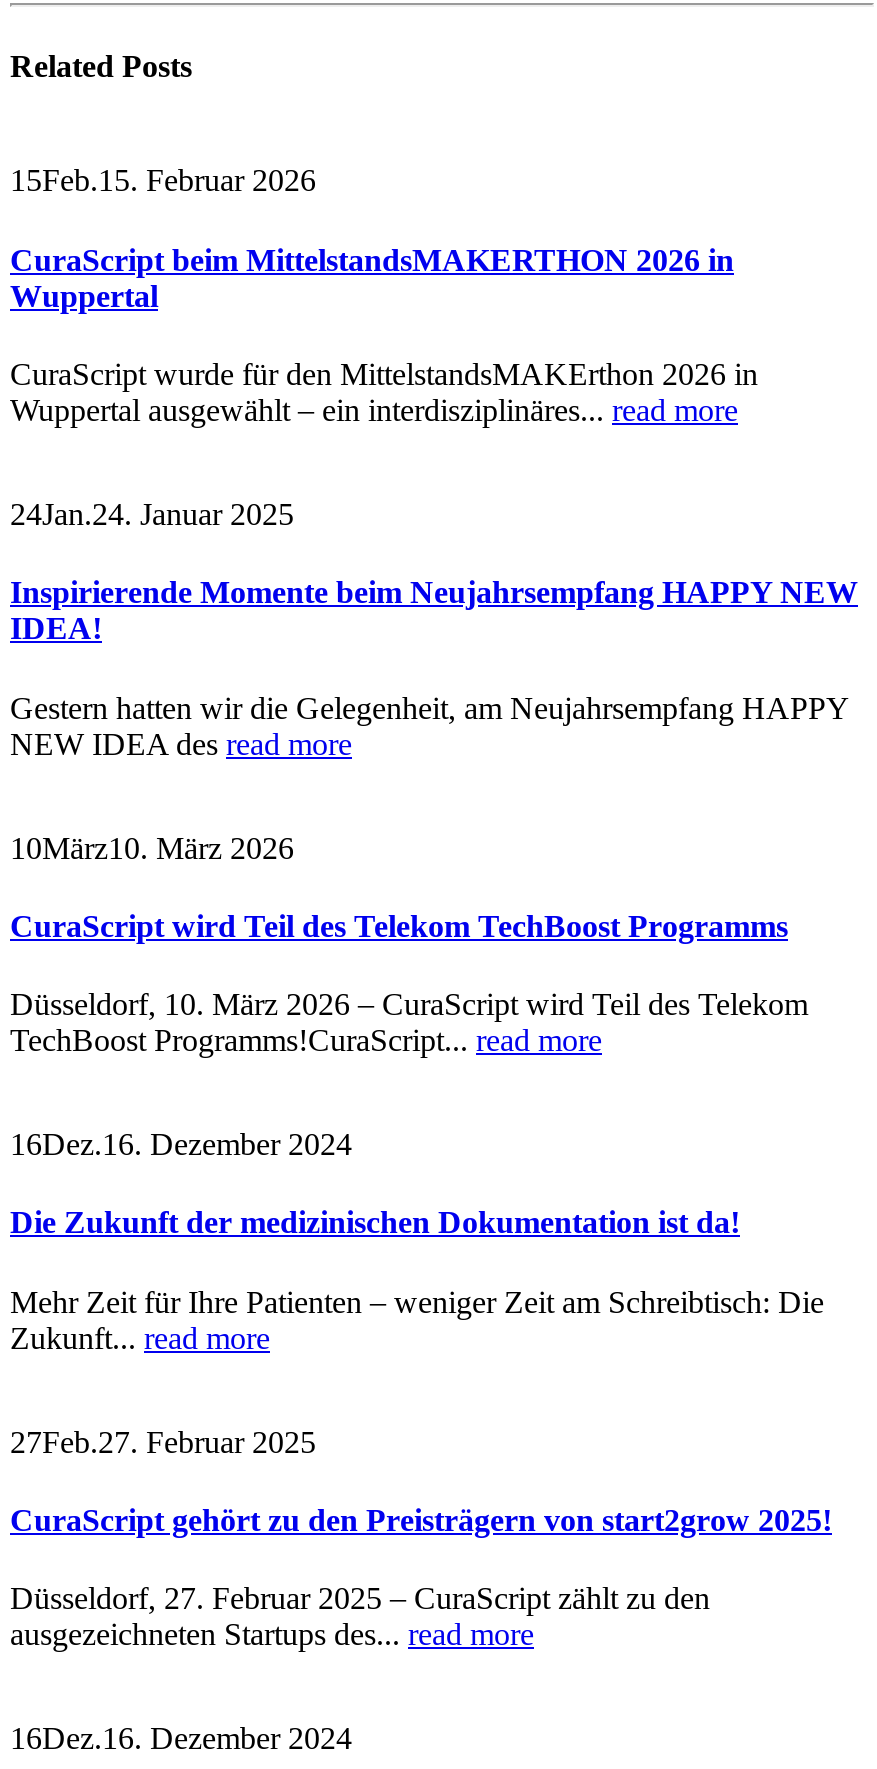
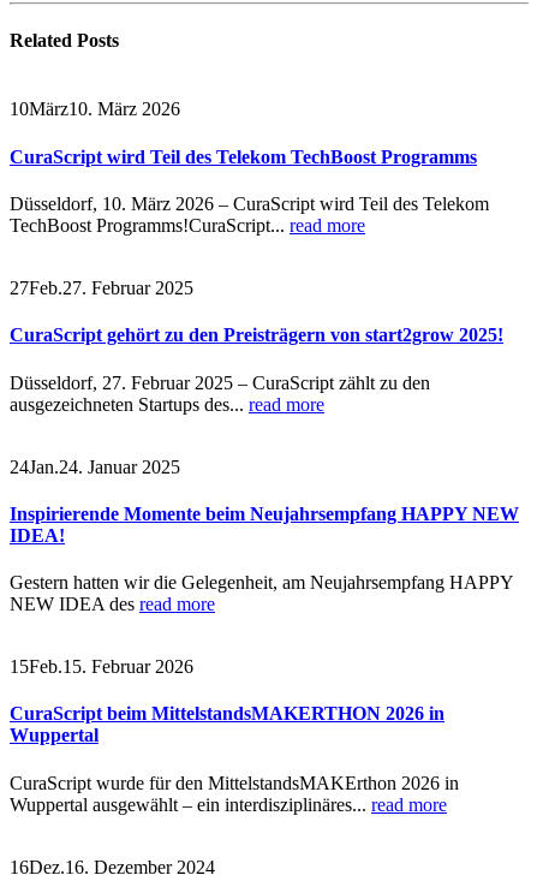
moved down: 15Feb.15. Februar 2026 | CuraScript beim MittelstandsMAKERTHON 2026 in | Wuppertal | CuraScript wurde für den MittelstandsMAKErthon 2026 in | Wuppertal ausgewählt – ein interdisziplinäres... read more

moved down: 24Jan.24. Januar 2025 | Inspirierende Momente beim Neujahrsempfang HAPPY NEW | IDEA! | Gestern hatten wir die Gelegenheit, am Neujahrsempfang HAPPY | NEW IDEA des read more

moved up: 10März10. März 2026 | CuraScript wird Teil des Telekom TechBoost Programms | Düsseldorf, 10. März 2026 – CuraScript wird Teil des Telekom | TechBoost Programms!CuraScript... read more | 27Feb.27. Februar 2025 | CuraScript gehört zu den Preisträgern von start2grow 2025! | Düsseldorf, 27. Februar 2025 – CuraScript zählt zu den | ausgezeichneten Startups des... read more

- 16Dez.16. Dezember 2024
- Die Zukunft der medizinischen Dokumentation ist da!
- Mehr Zeit für Ihre Patienten – weniger Zeit am Schreibtisch: Die
- Zukunft... read more
